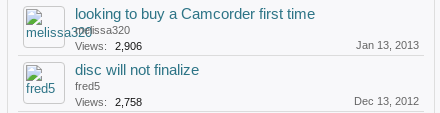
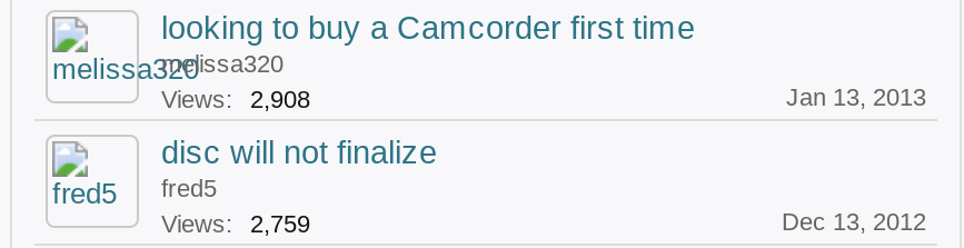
- Views: 2,906
+ Views: 2,908

- Views: 2,758
+ Views: 2,759
